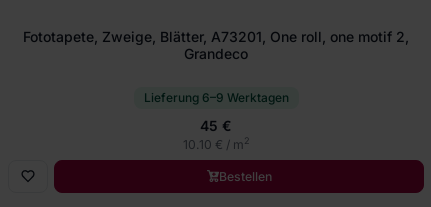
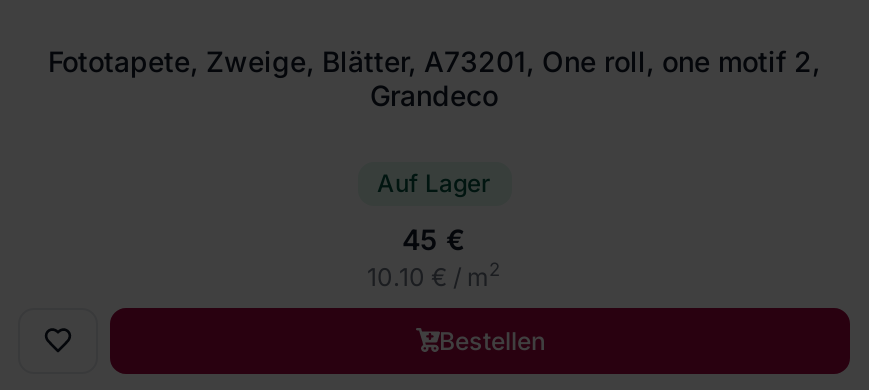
- Lieferung 6–9 Werktagen
+ Auf Lager
